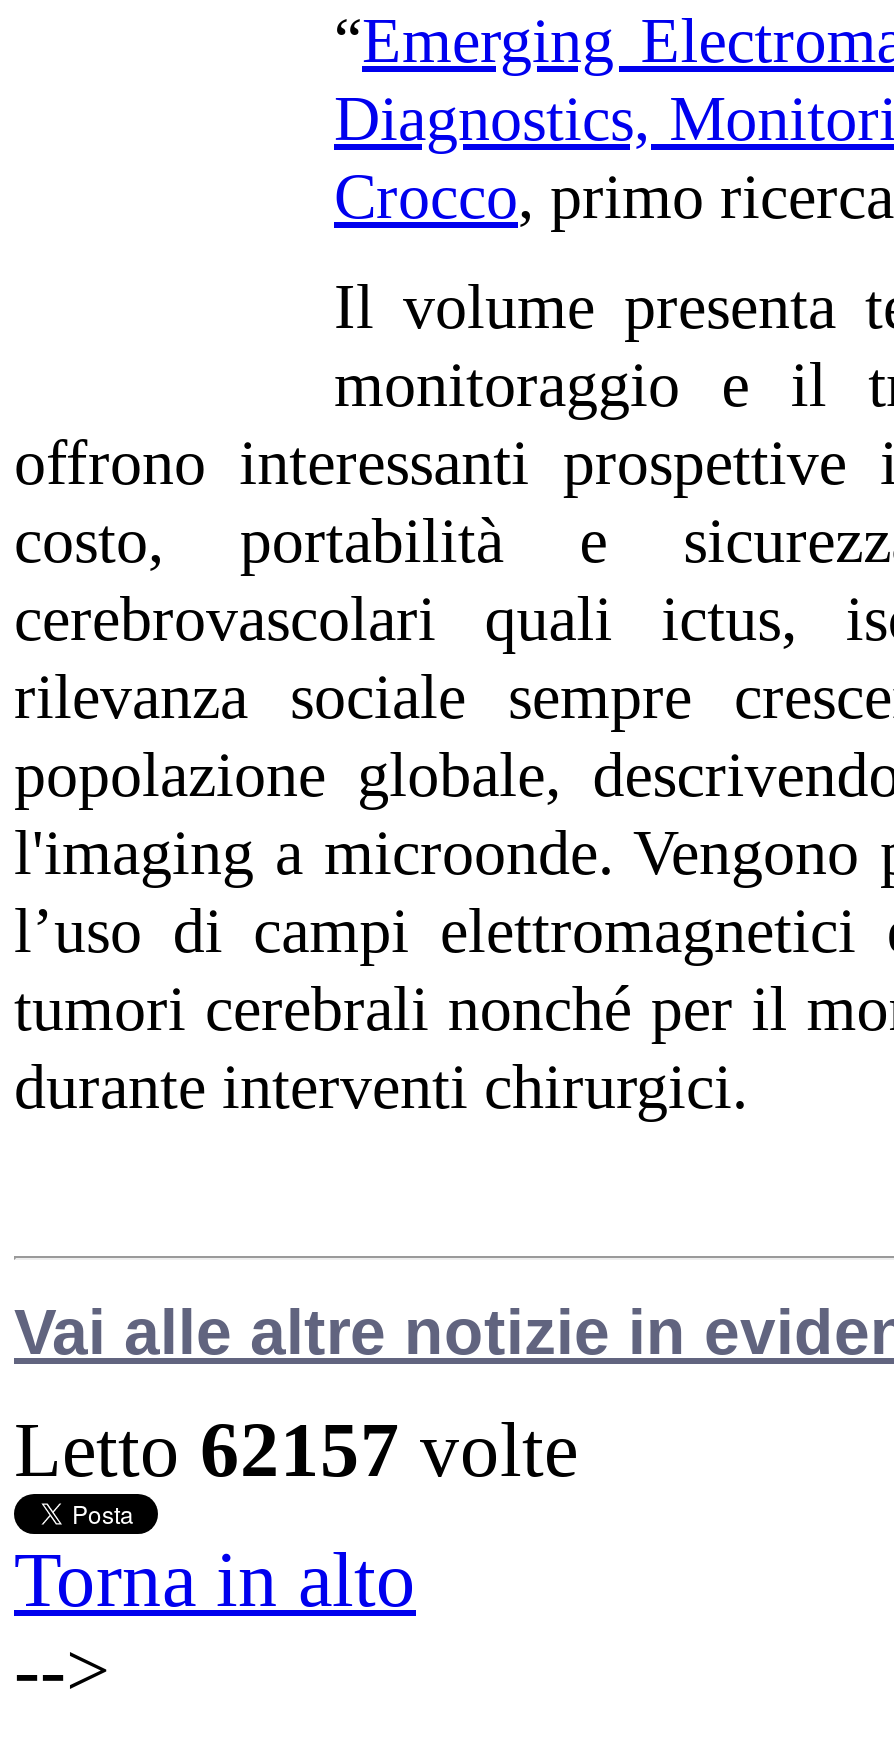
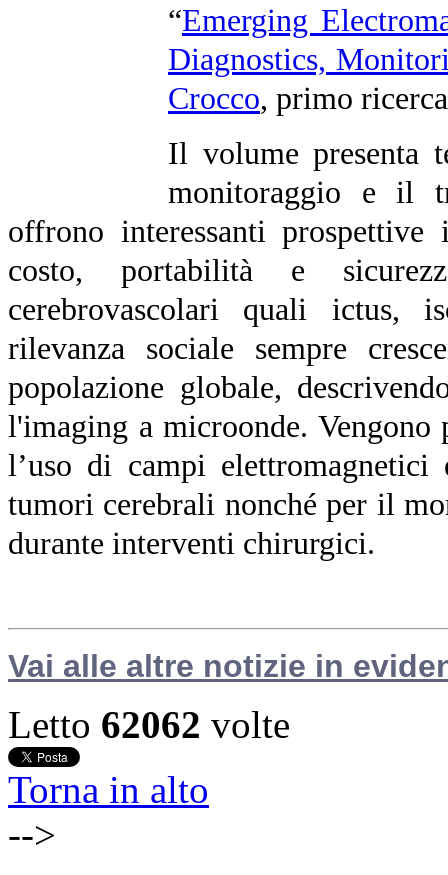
- Letto 62157 volte
+ Letto 62062 volte
